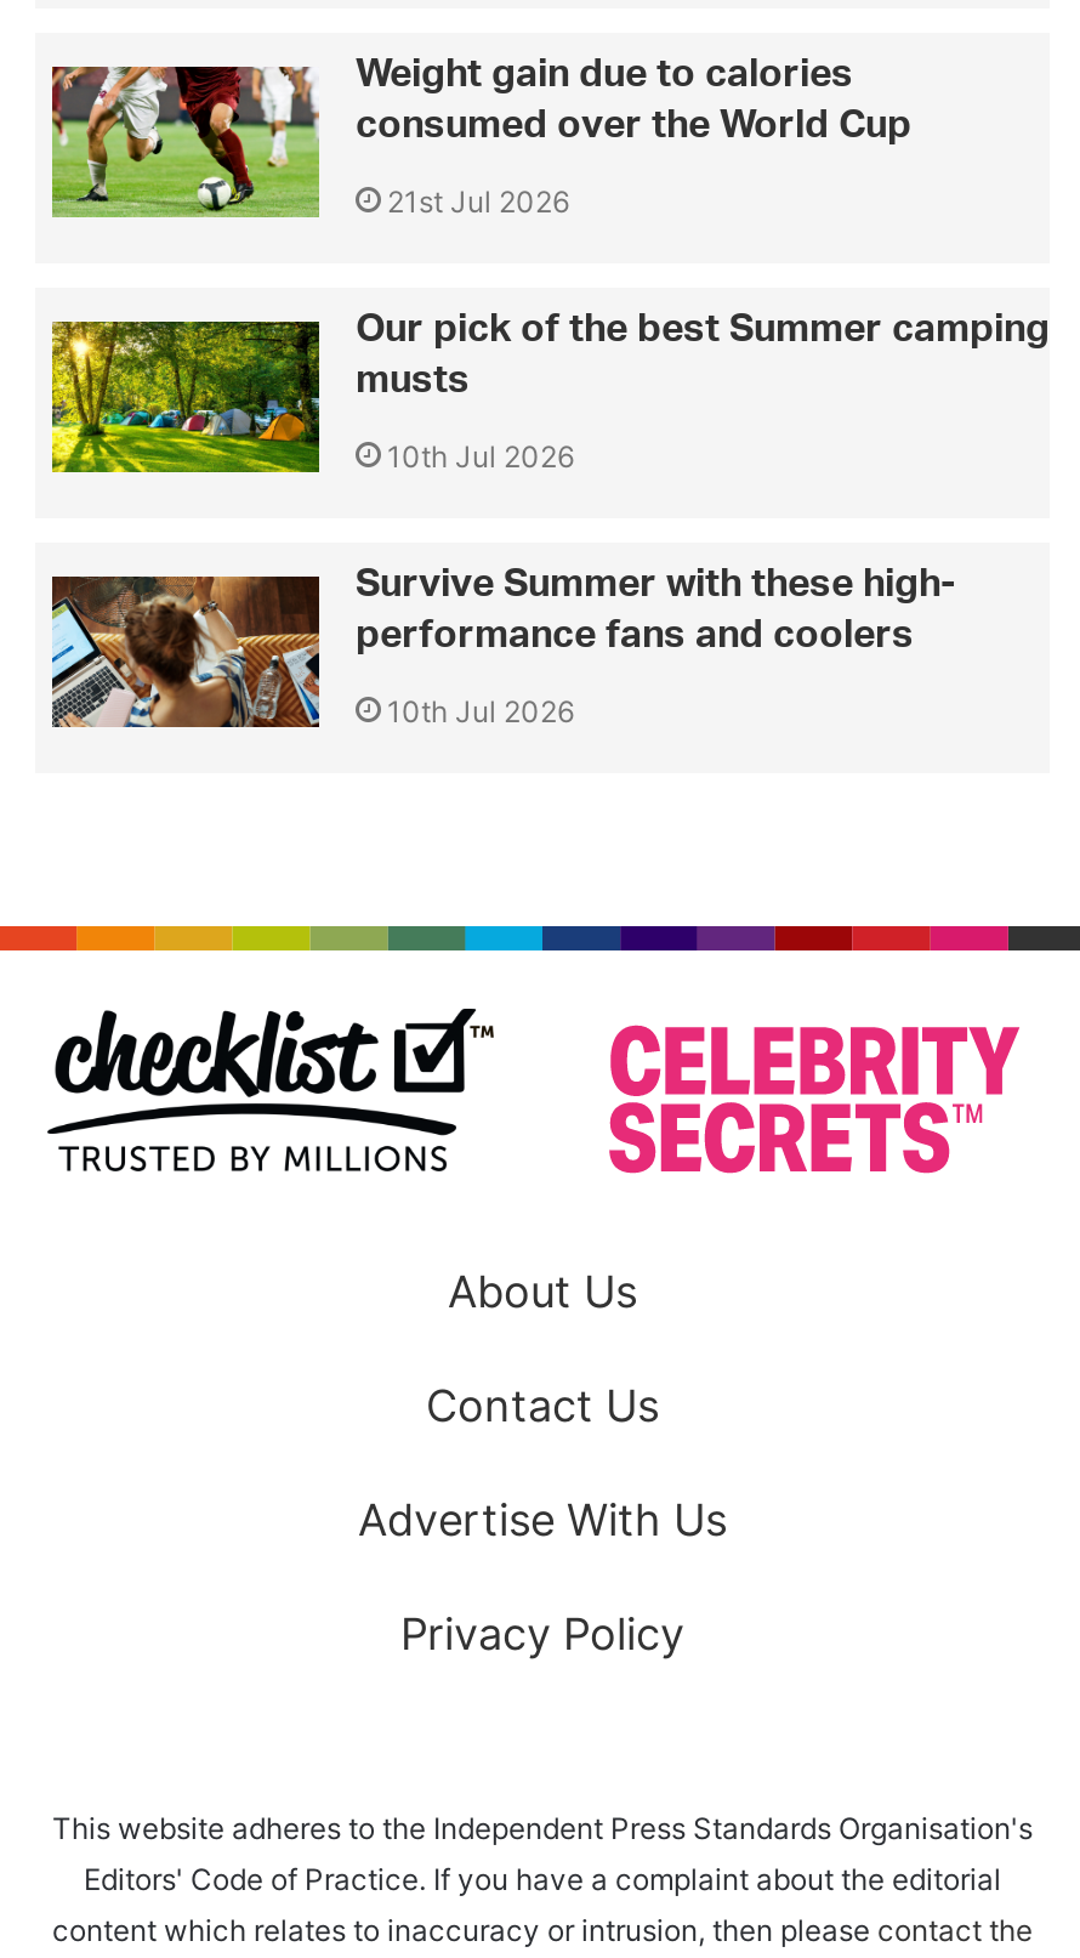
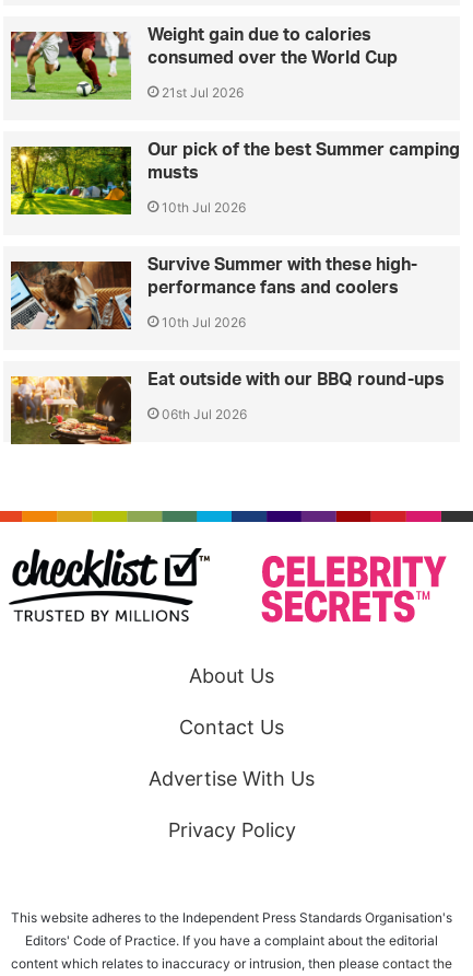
+ [image]
+ Eat outside with our BBQ round-ups
+ 06th Jul 2026
